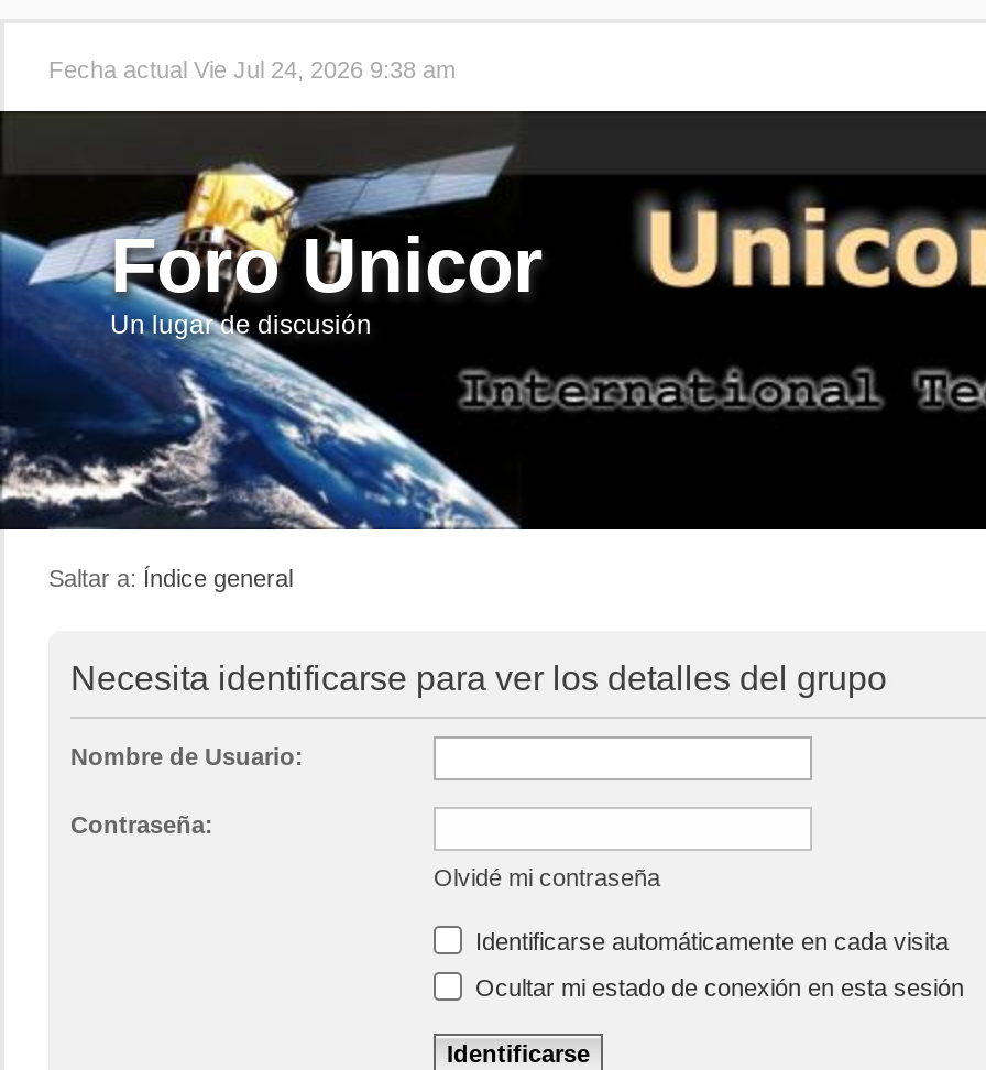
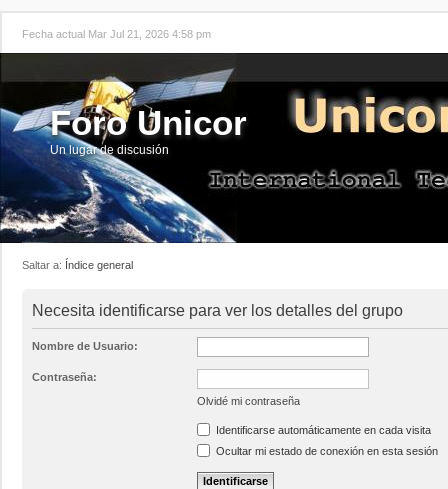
- Fecha actual Vie Jul 24, 2026 9:38 am
+ Fecha actual Mar Jul 21, 2026 4:58 pm
